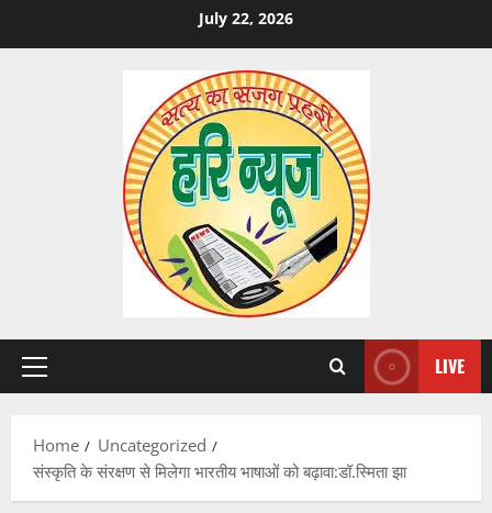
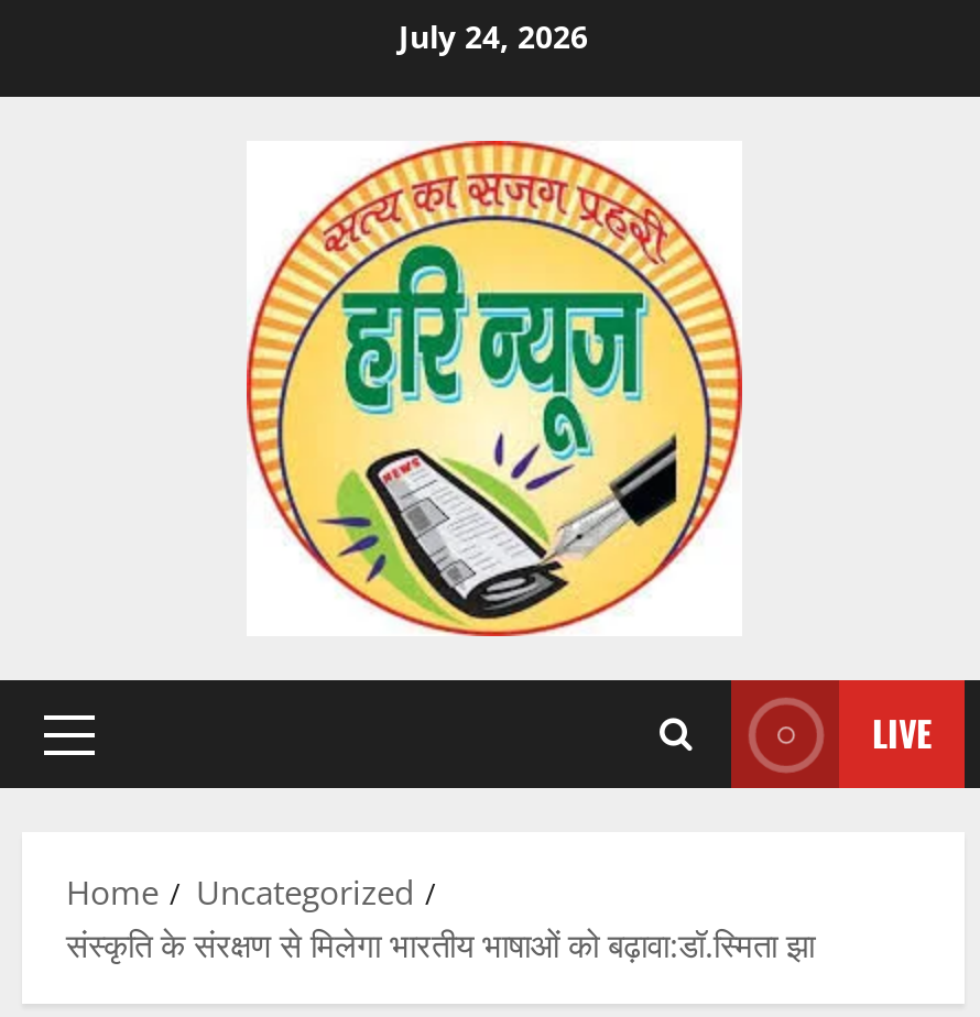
- July 22, 2026
+ July 24, 2026
